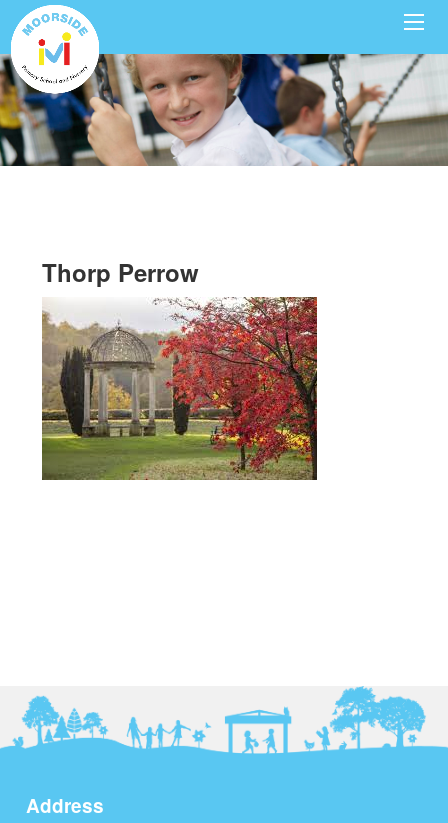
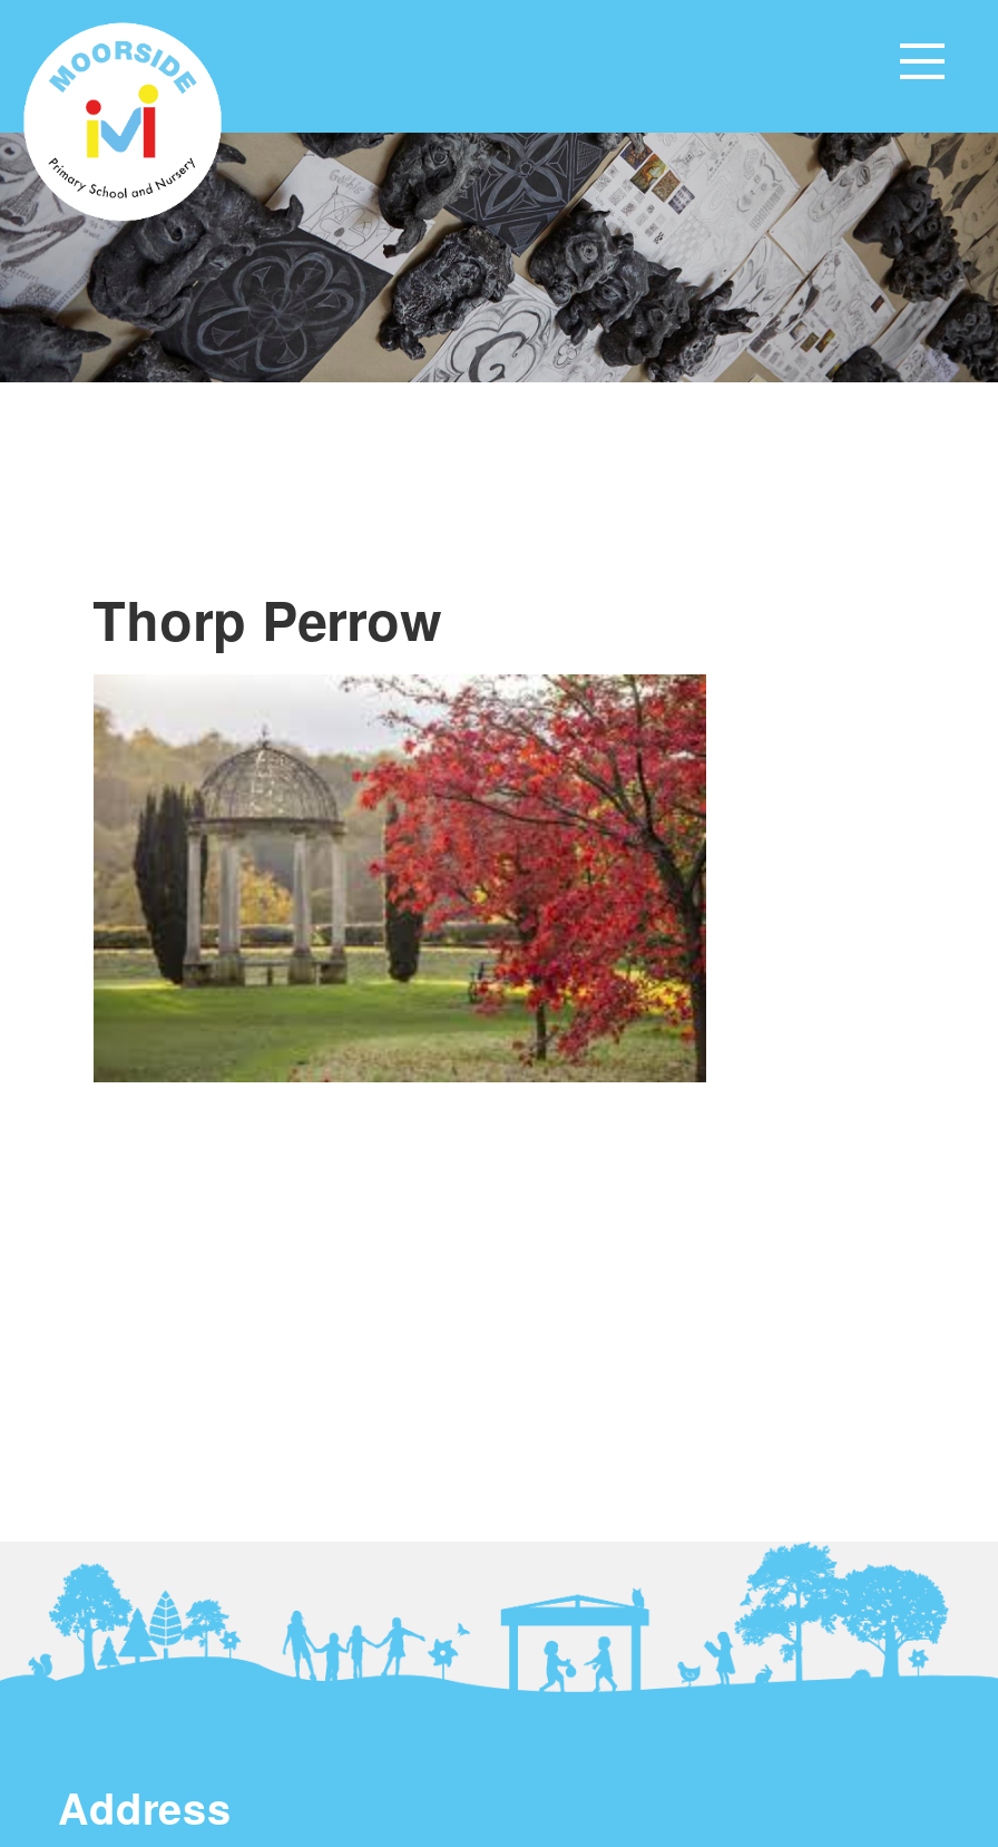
- [image]
+ [image]
